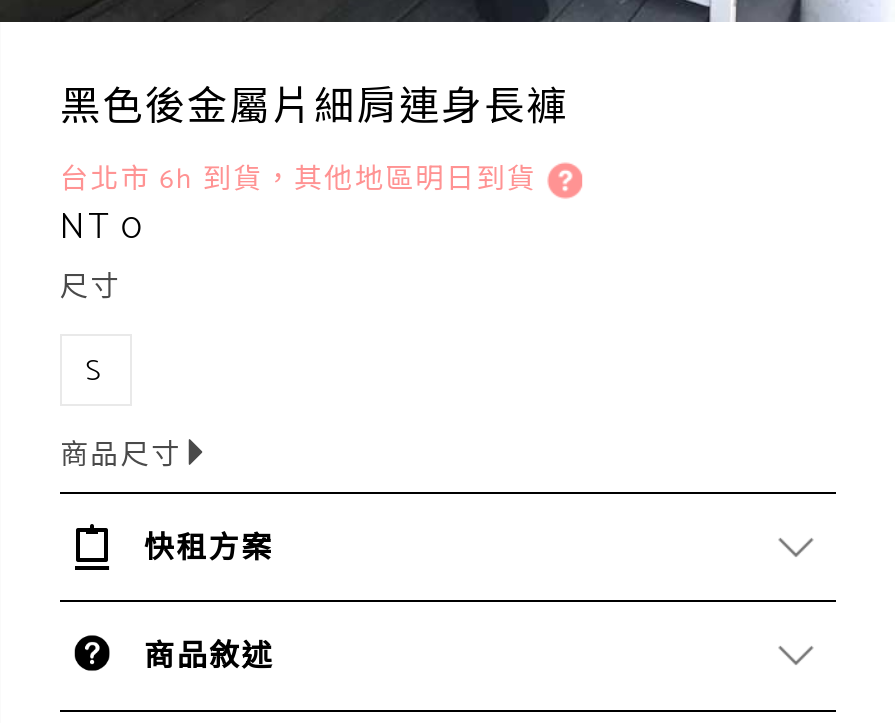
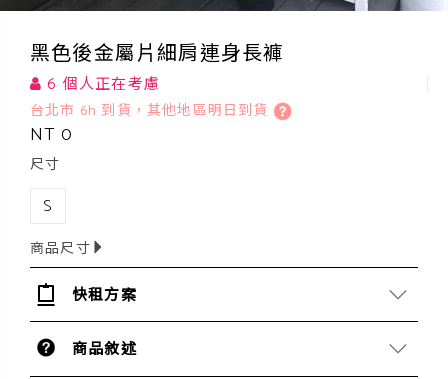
+ 6 個人正在考慮
